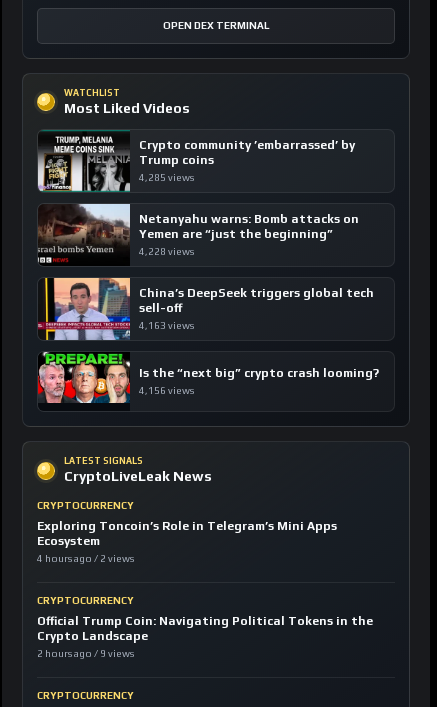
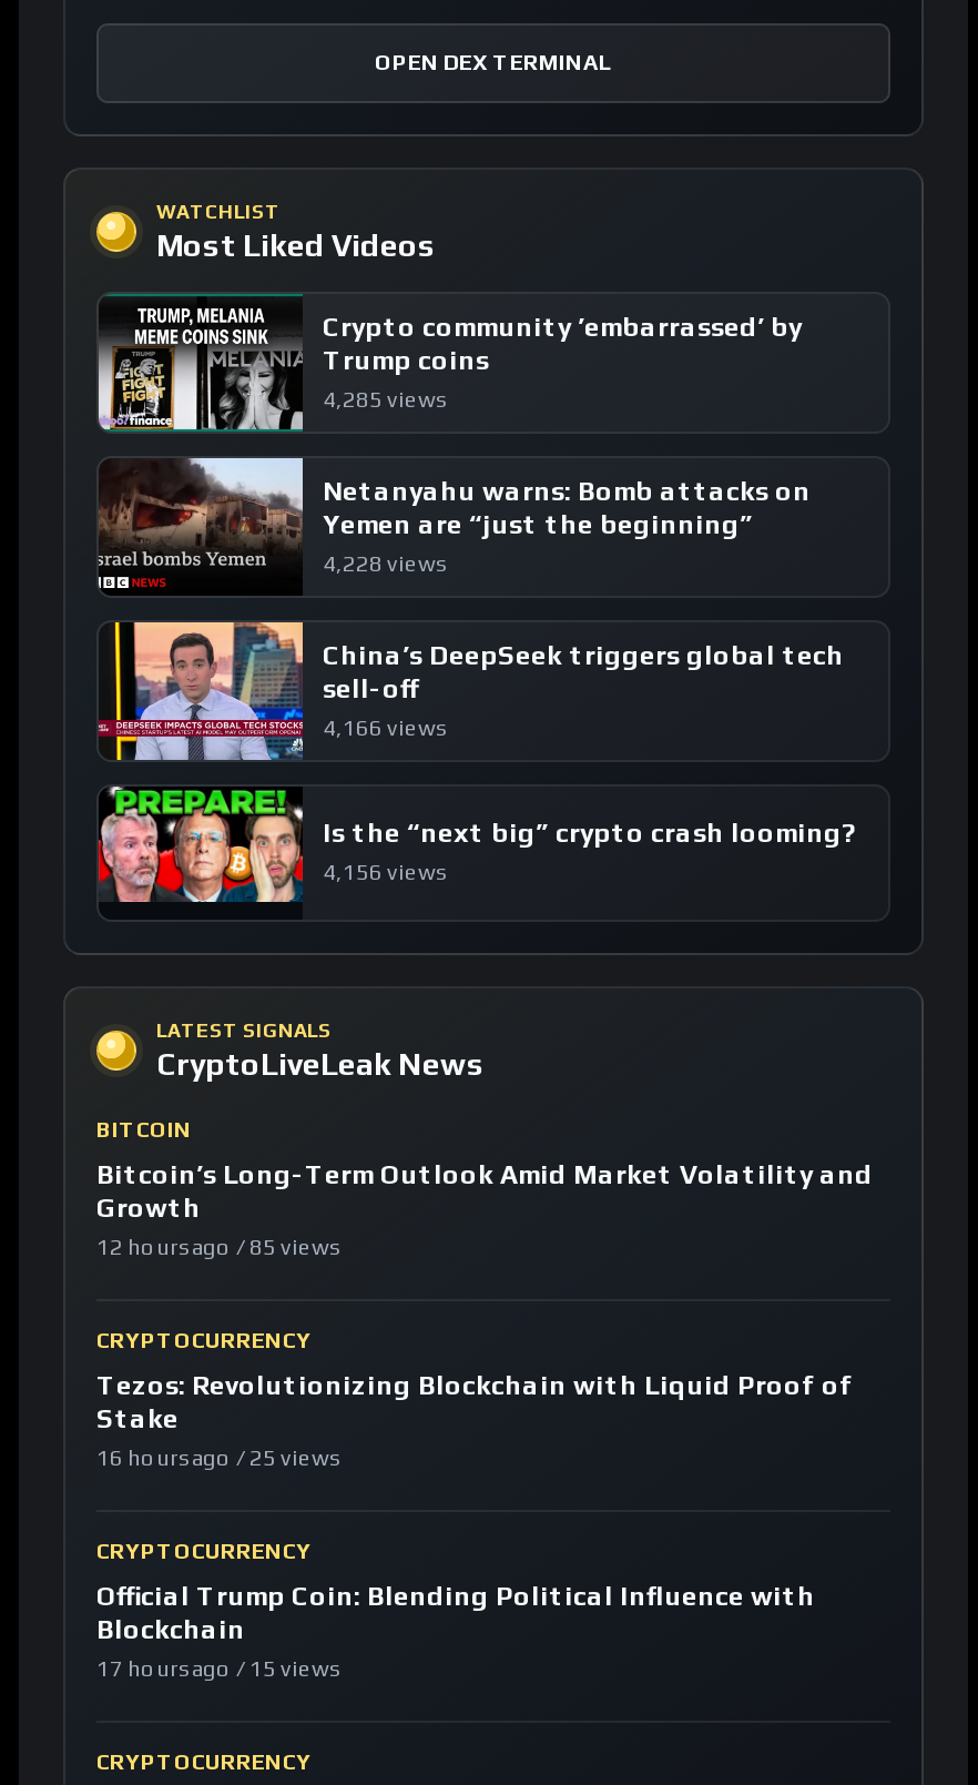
- 4,163 views
+ 4,166 views

+ BITCOIN
+ Bitcoin’s Long-Term Outlook Amid Market Volatility and
+ Growth
+ 12 hours ago / 85 views

- Exploring Toncoin’s Role in Telegram’s Mini Apps
- Ecosystem
- 4 hours ago / 2 views
+ Tezos: Revolutionizing Blockchain with Liquid Proof of
+ Stake
+ 16 hours ago / 25 views

- Official Trump Coin: Navigating Political Tokens in the
- Crypto Landscape
- 2 hours ago / 9 views
+ Official Trump Coin: Blending Political Influence with
+ Blockchain
+ 17 hours ago / 15 views
